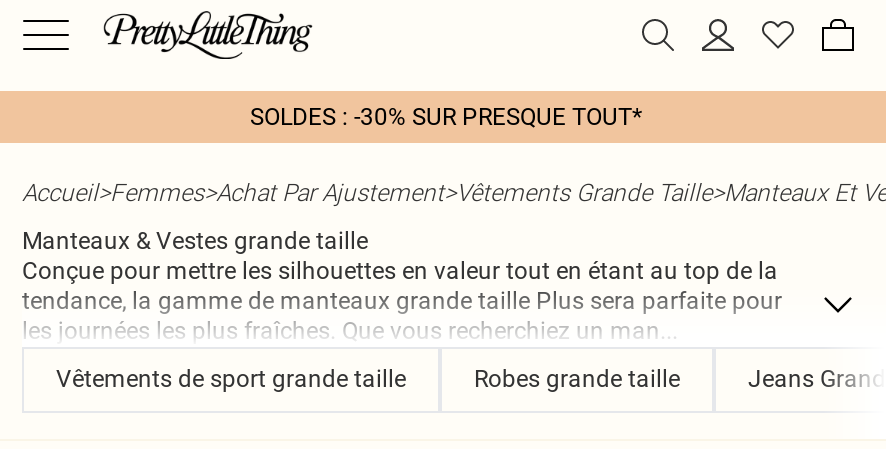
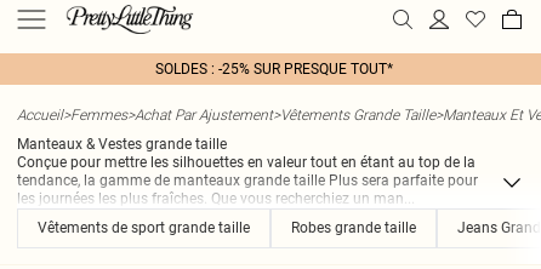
- SOLDES : -30% SUR PRESQUE TOUT*
+ SOLDES : -25% SUR PRESQUE TOUT*
